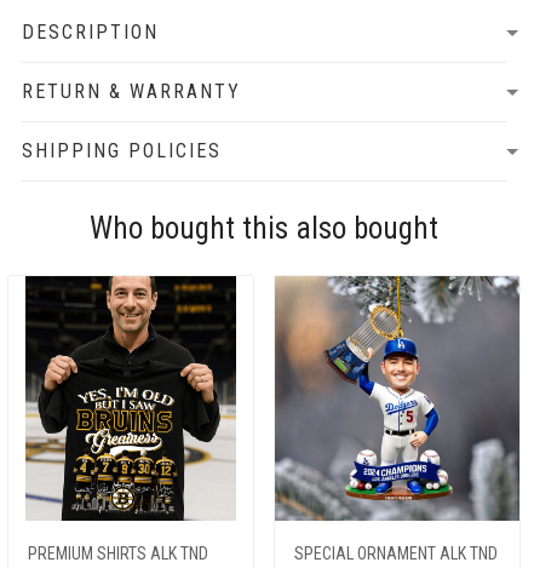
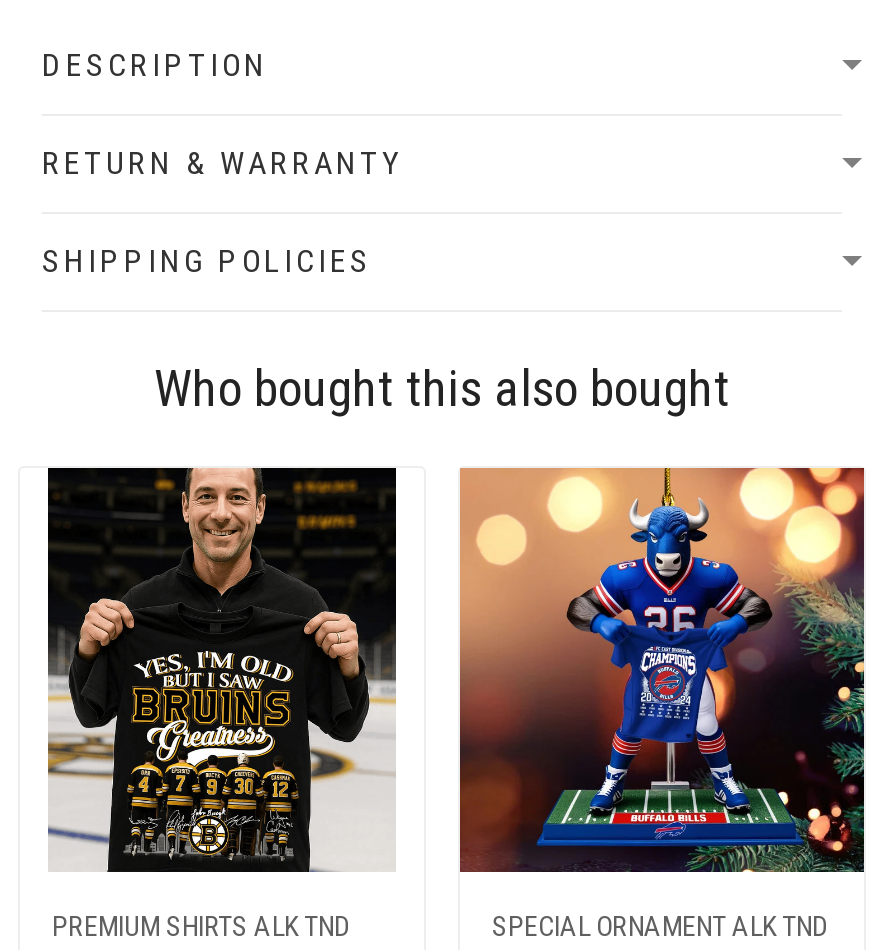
- [image]
+ [image]
